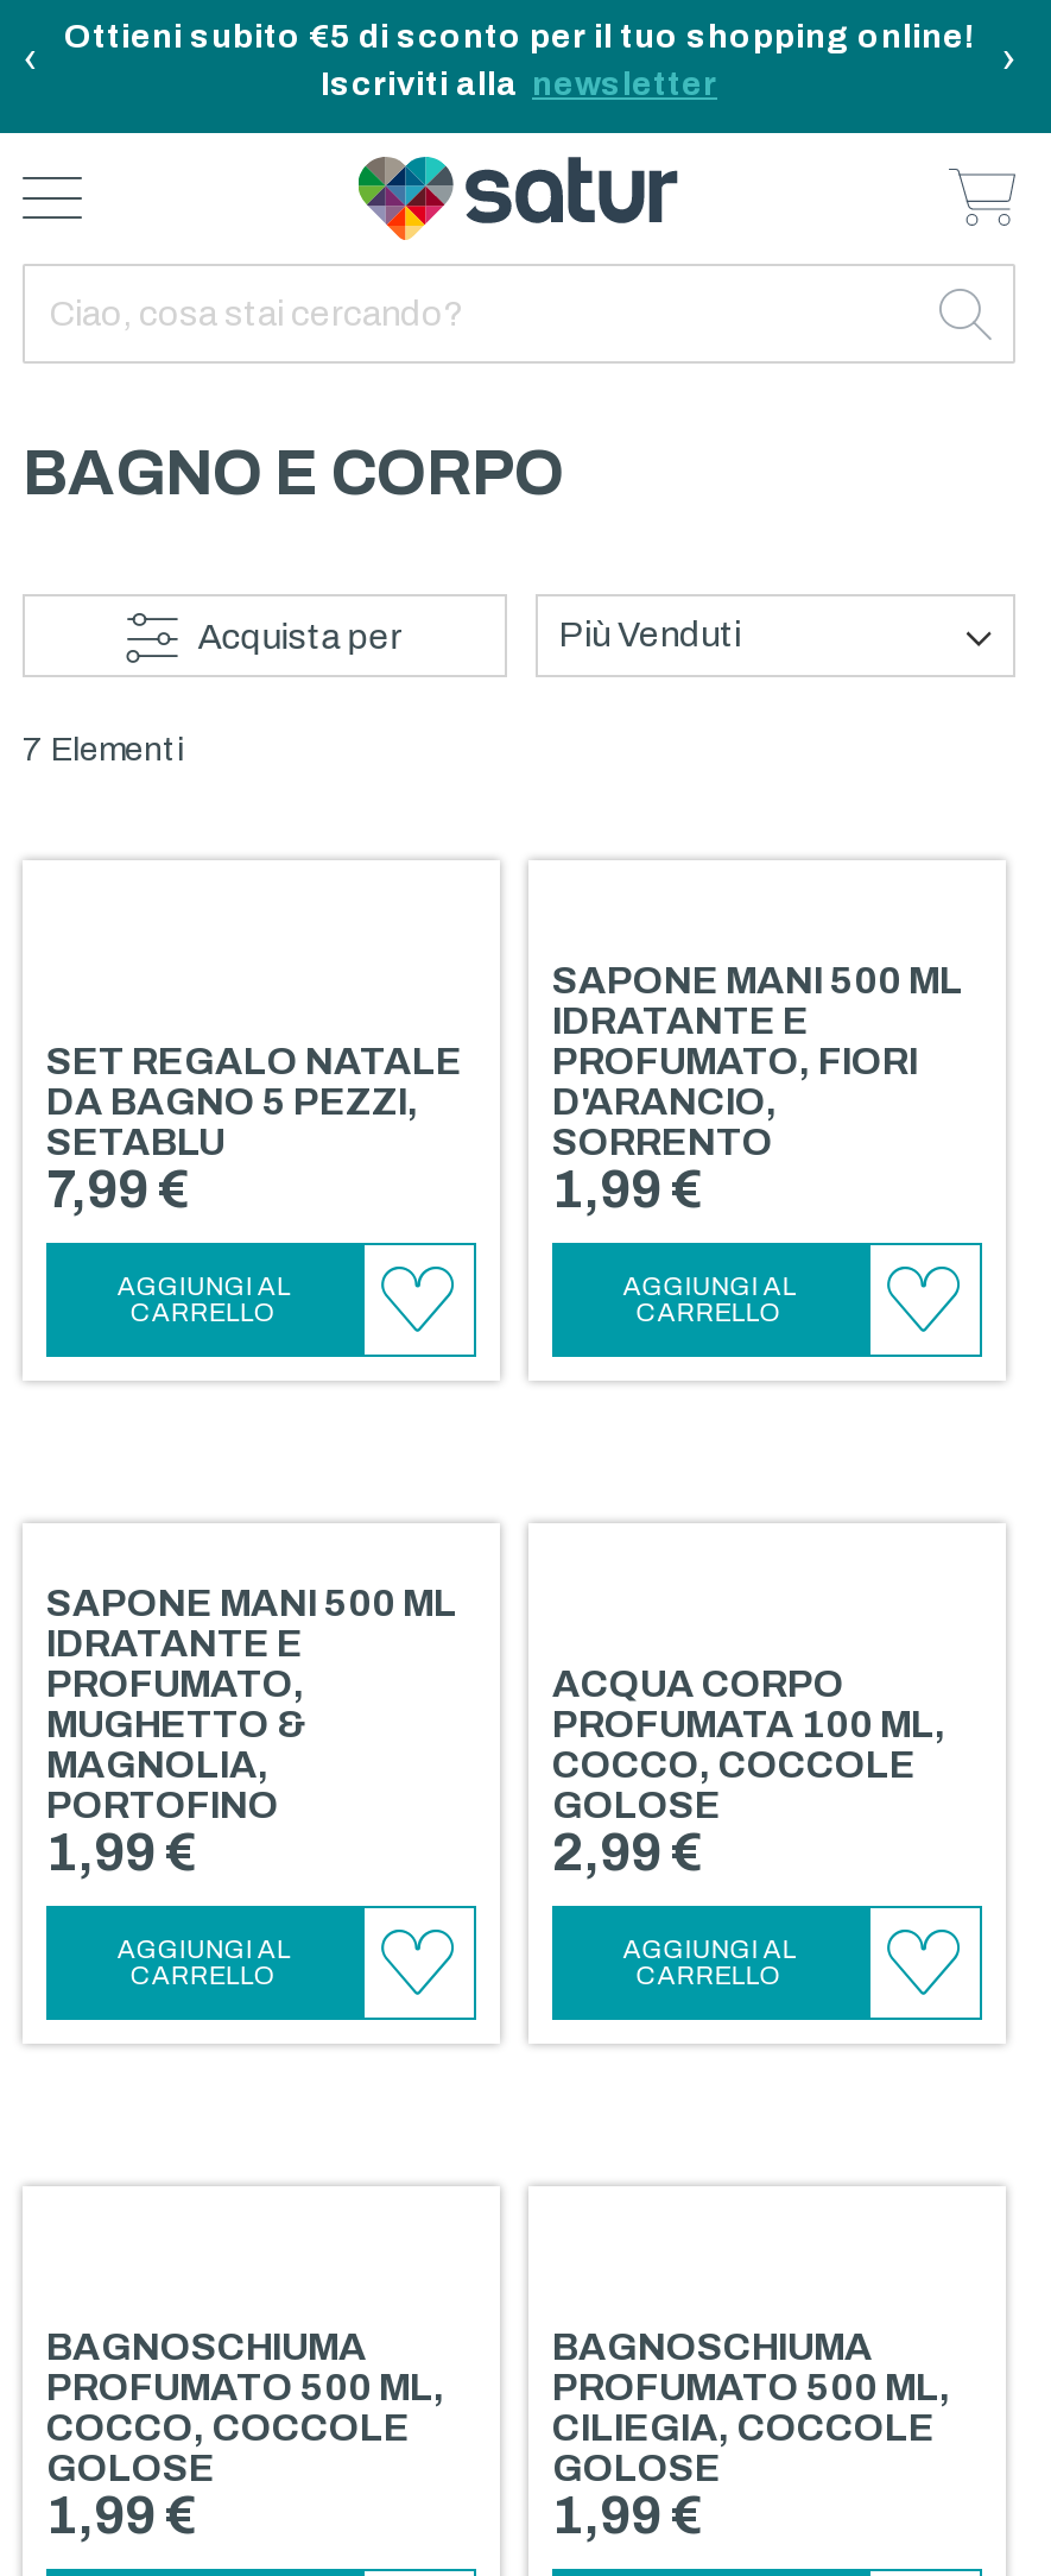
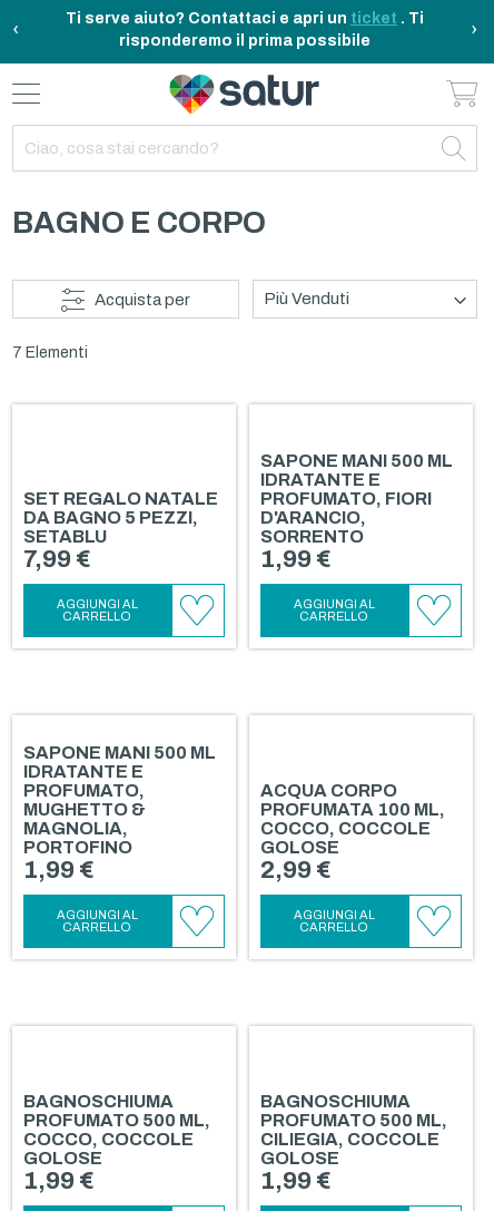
- Ottieni subito €5 di sconto per il tuo shopping online!
- Iscriviti alla newsletter
+ Ti serve aiuto? Contattaci e apri un ticket. Ti
+ risponderemo il prima possibile
